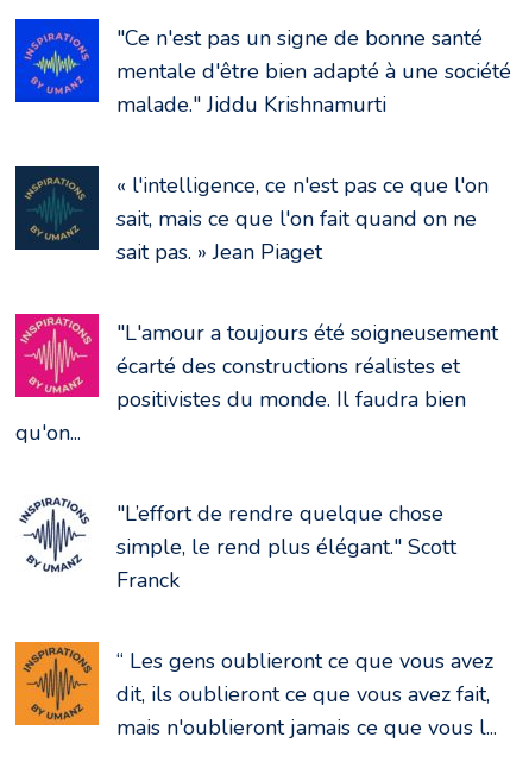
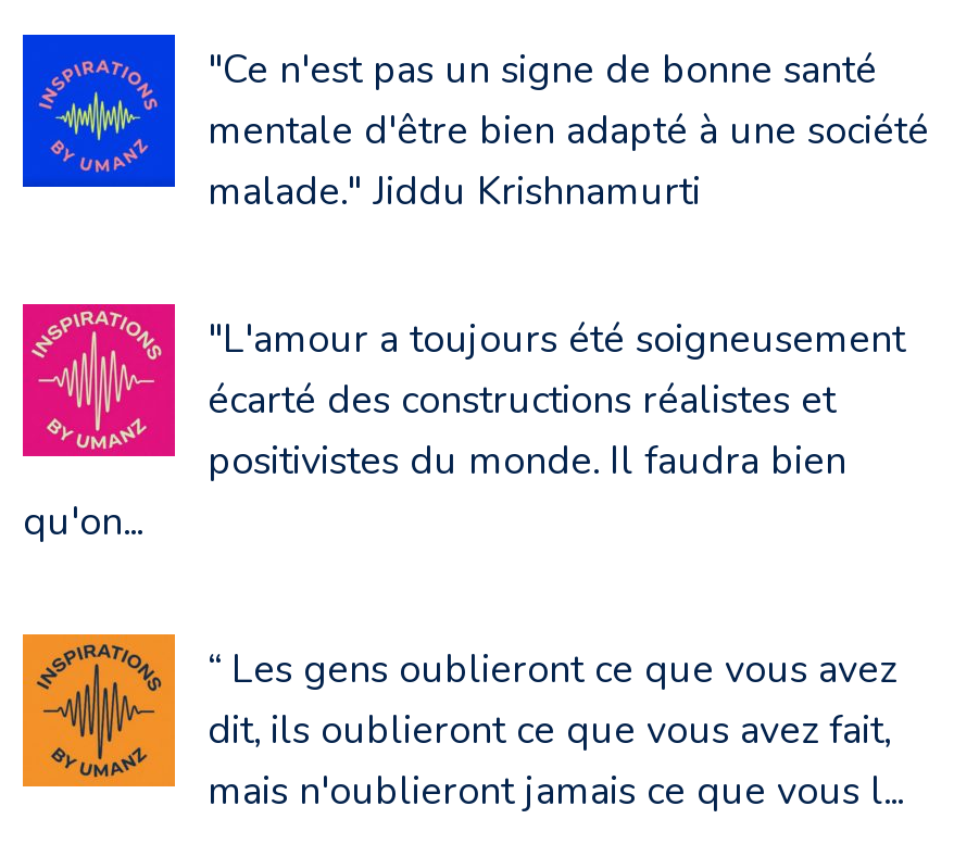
- [image]
- « l'intelligence, ce n'est pas ce que l'on
- sait, mais ce que l'on fait quand on ne
- sait pas. » Jean Piaget

- [image]
- "L’effort de rendre quelque chose
- simple, le rend plus élégant." Scott
- Franck
